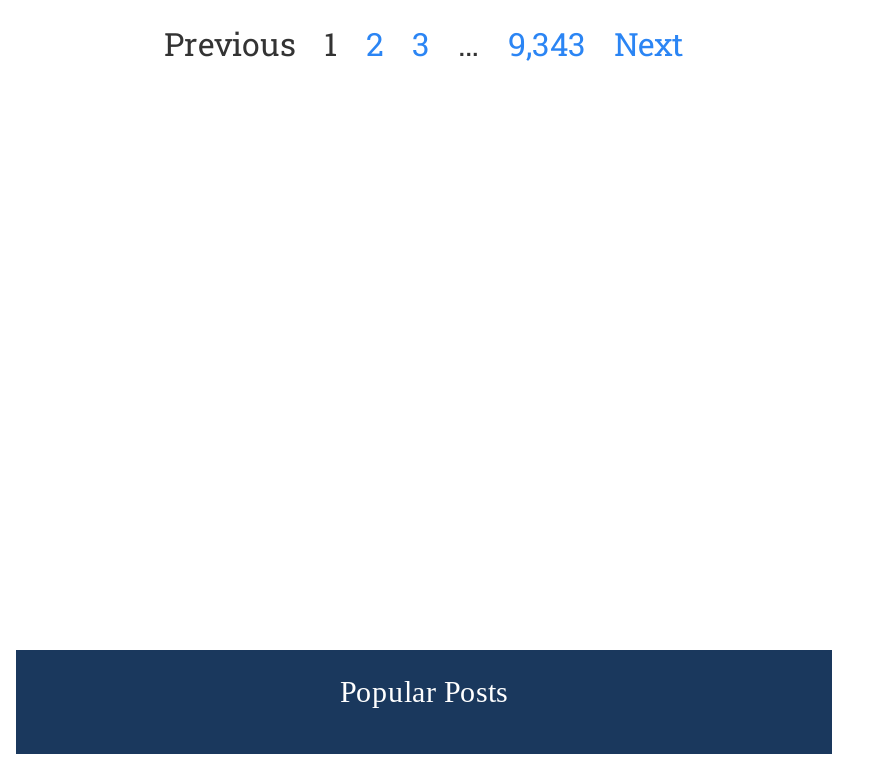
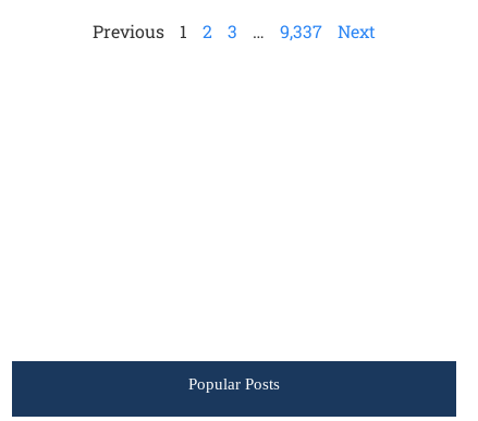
- 9,343
+ 9,337
